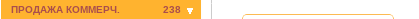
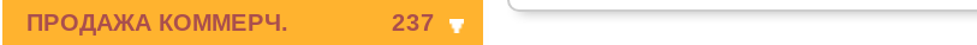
- 238
+ 237
